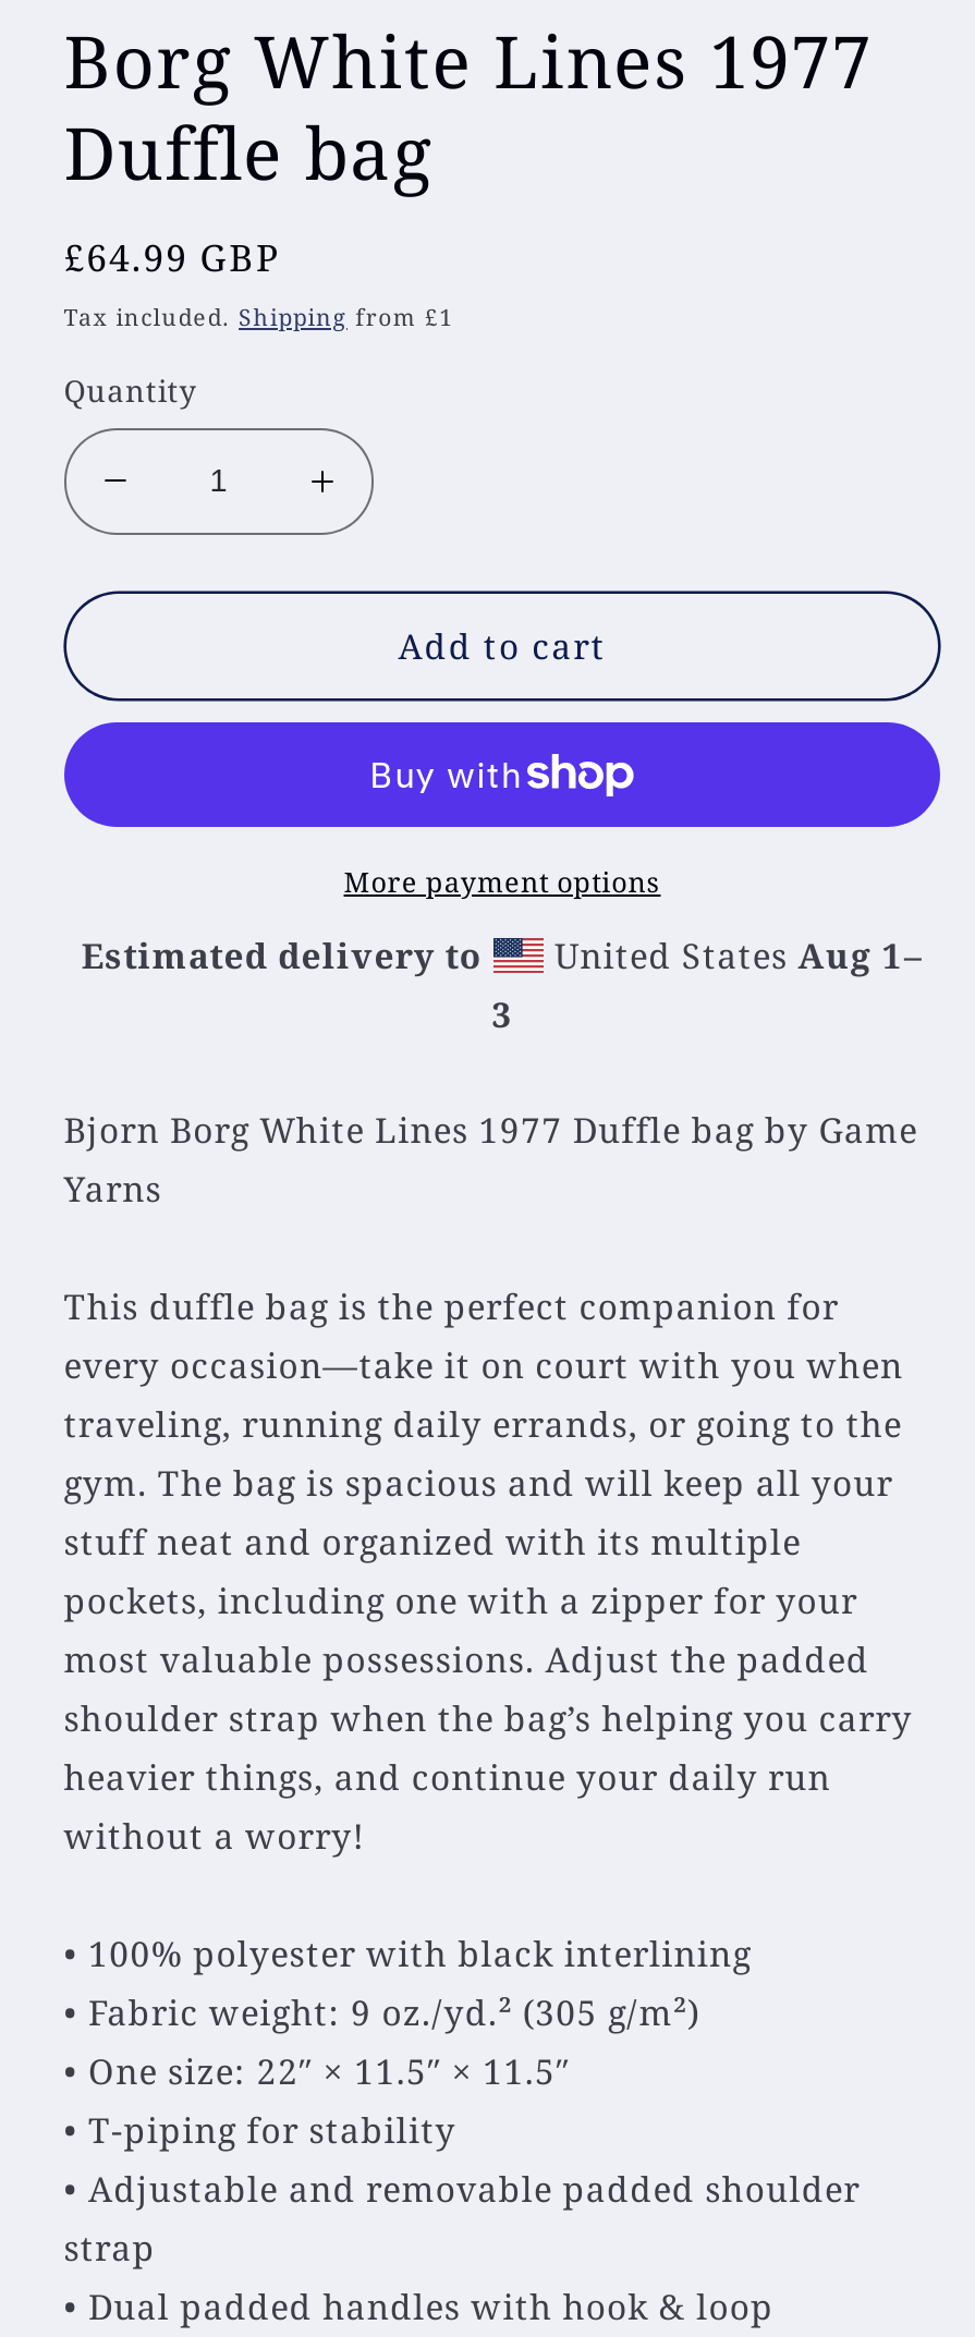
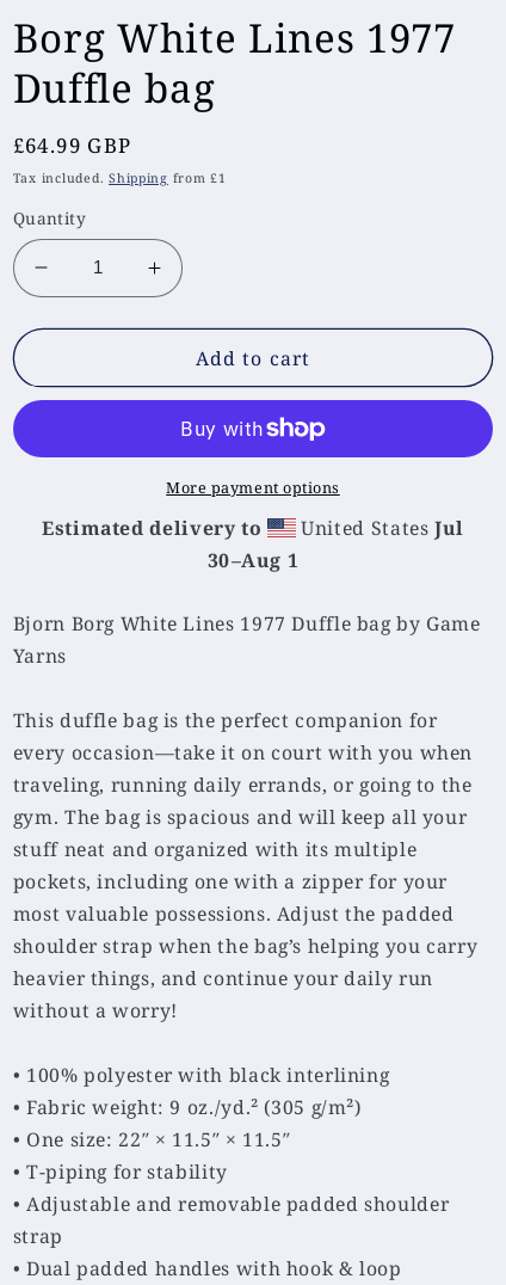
- United States Aug 1–
- 3
+ United States Jul
+ 30–Aug 1
